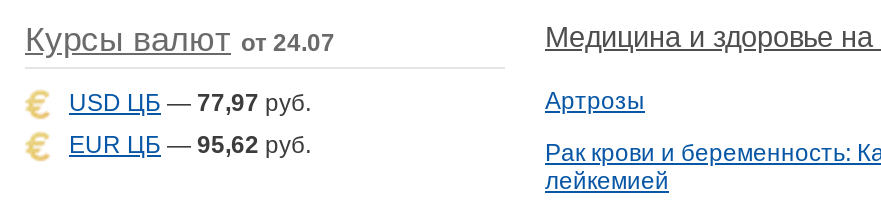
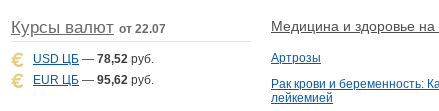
- Курсы валют от 24.07
+ Курсы валют от 22.07

- USD ЦБ — 77,97 руб.
+ USD ЦБ — 78,52 руб.
